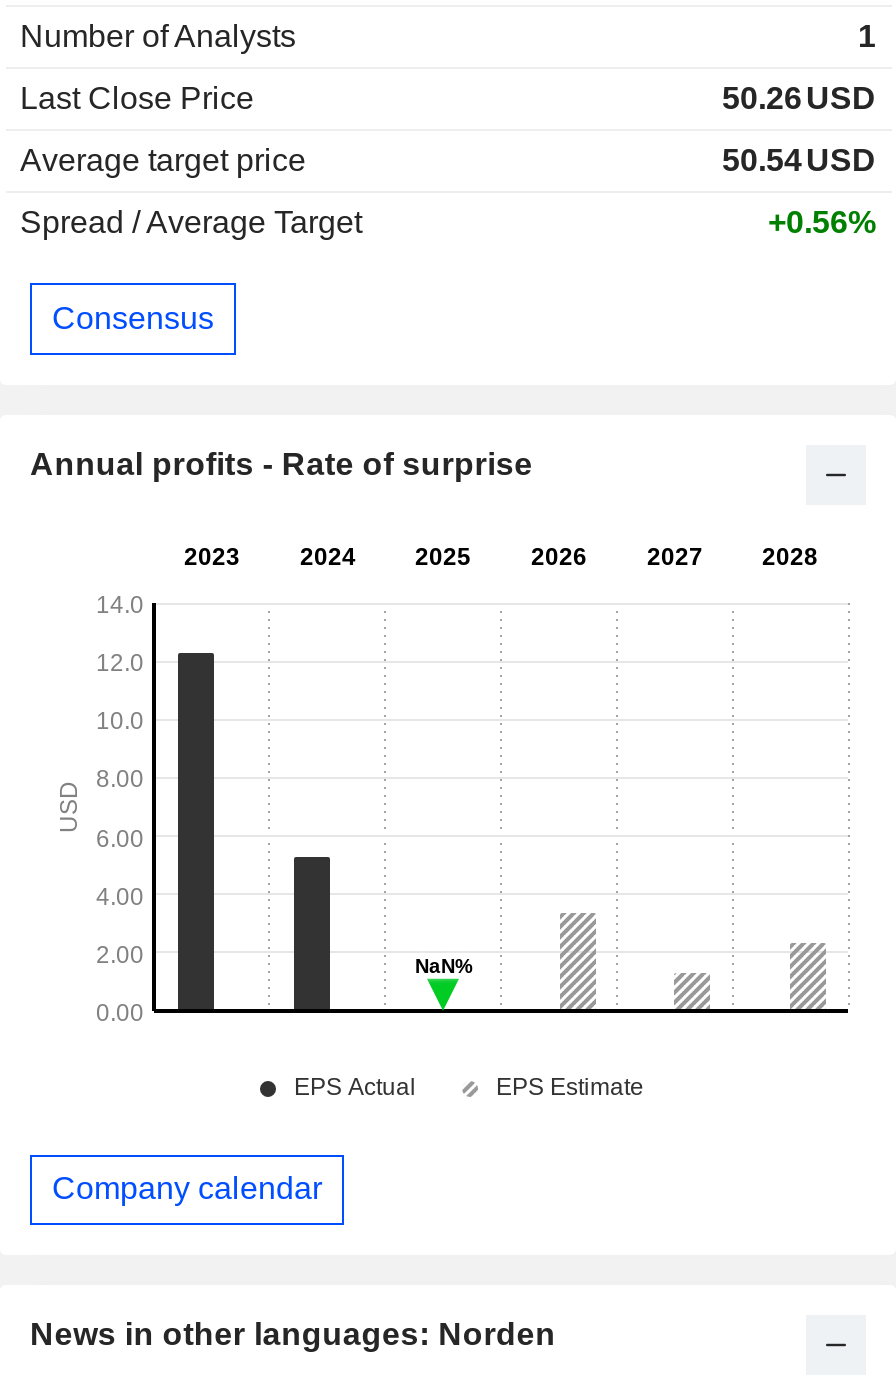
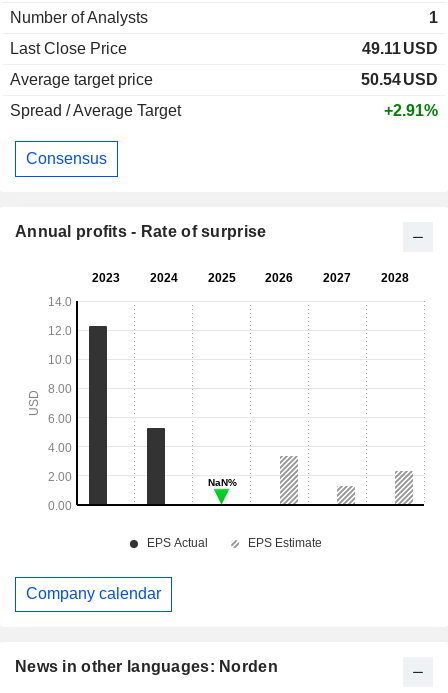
- 50.26 USD
+ 49.11 USD

- +0.56%
+ +2.91%
